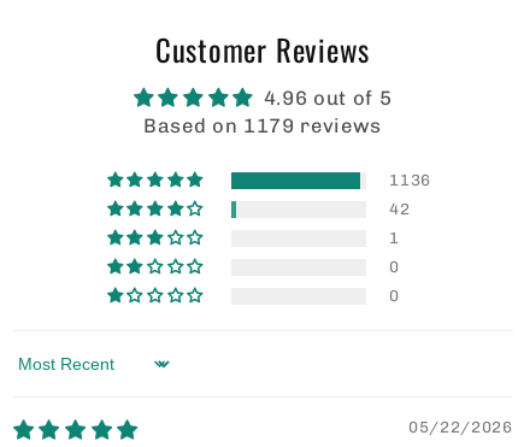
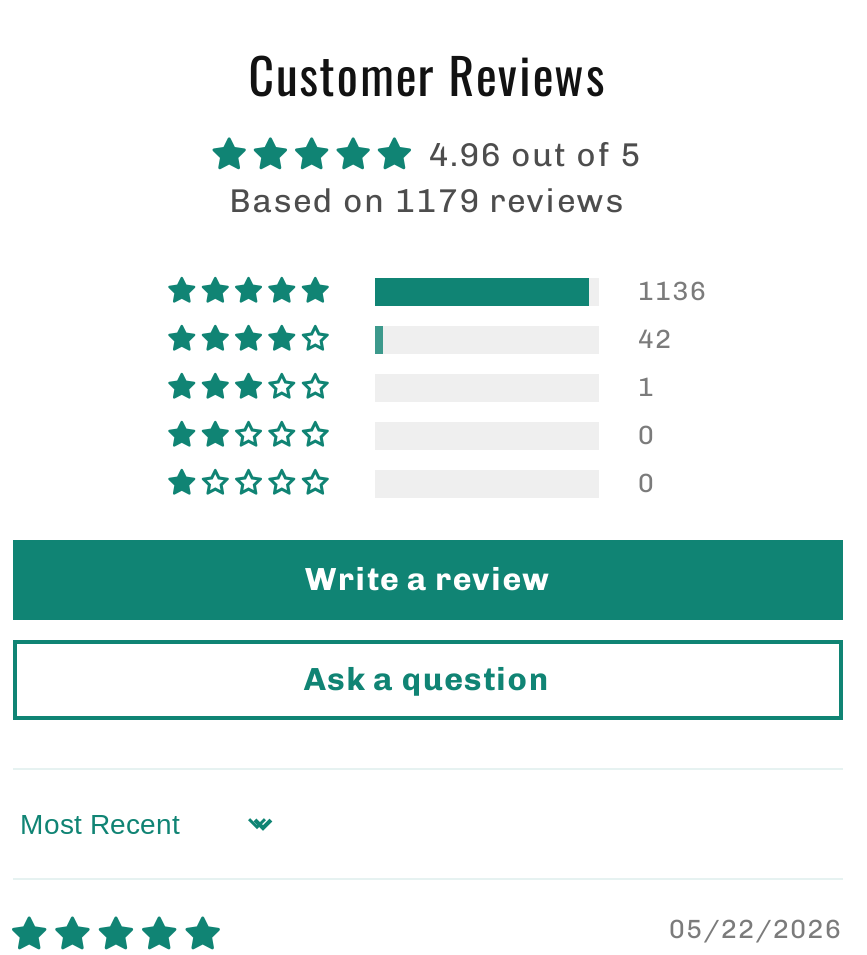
+ Write a review
+ Ask a question
